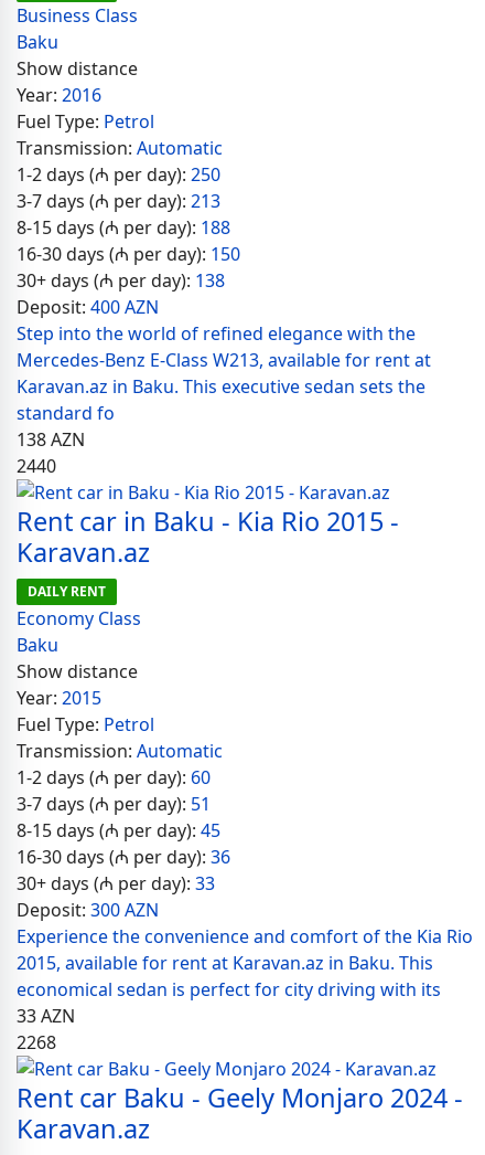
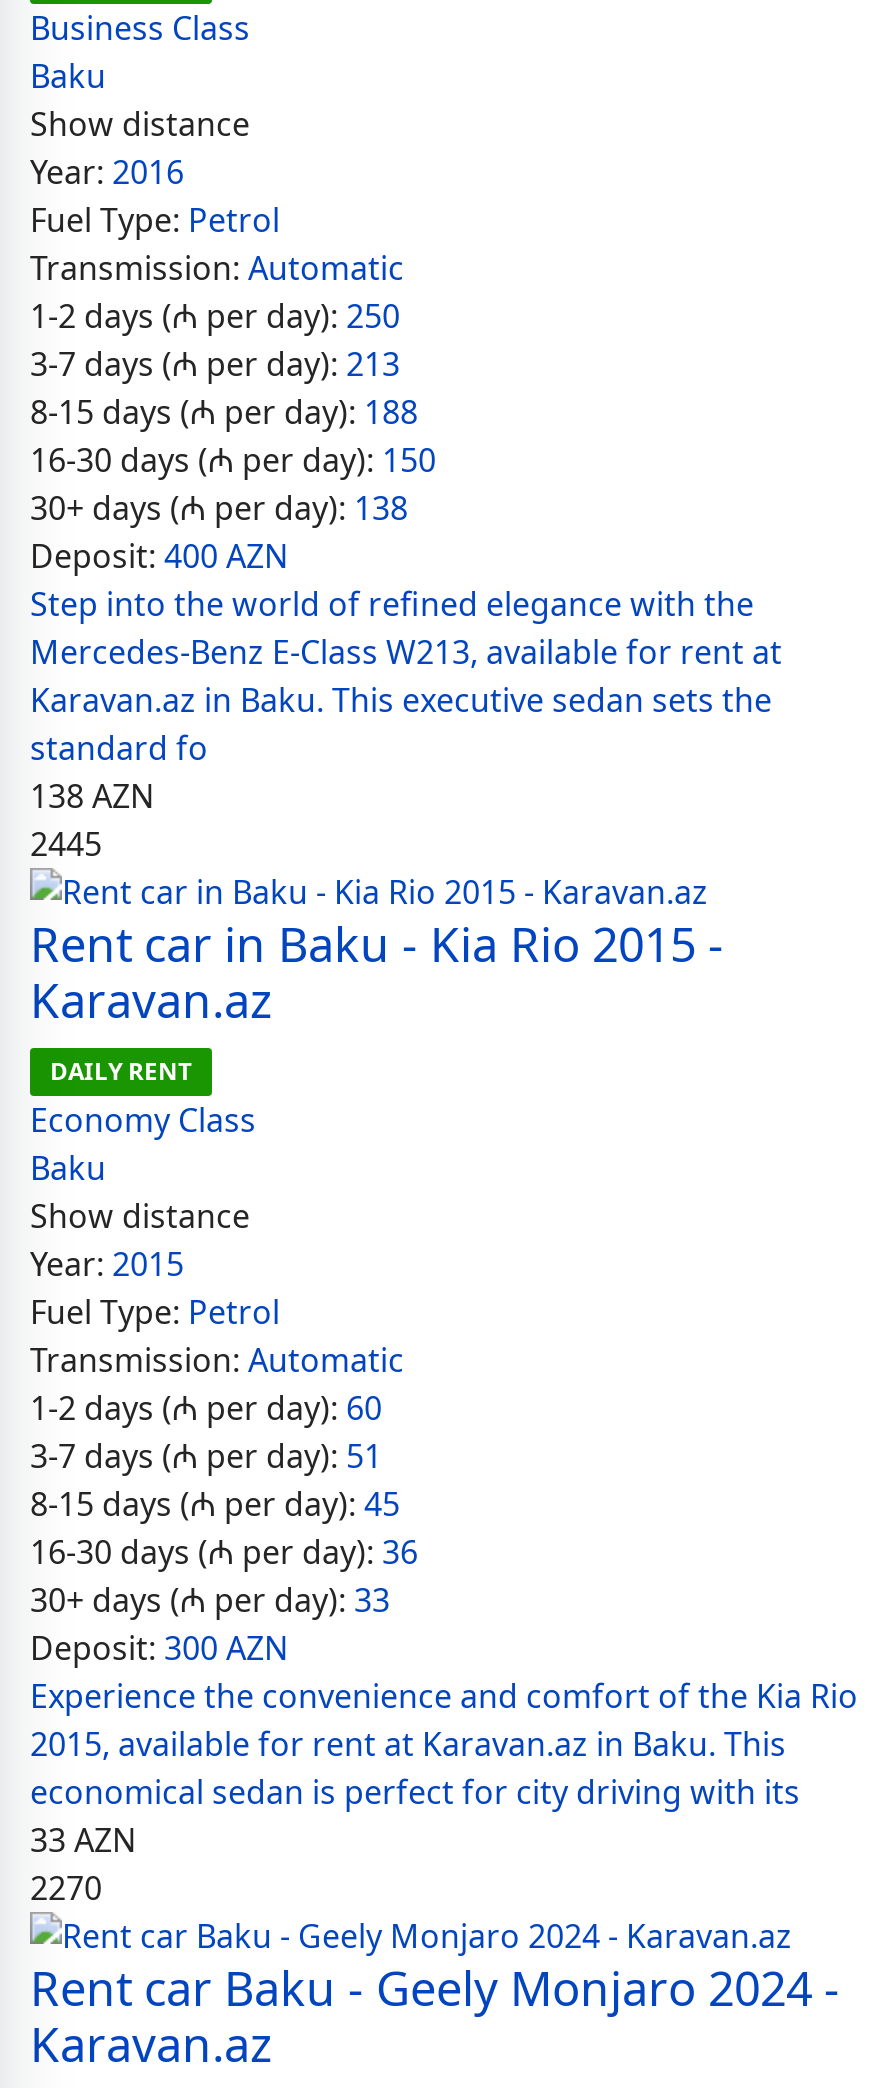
- 2440
+ 2445

- 2268
+ 2270
